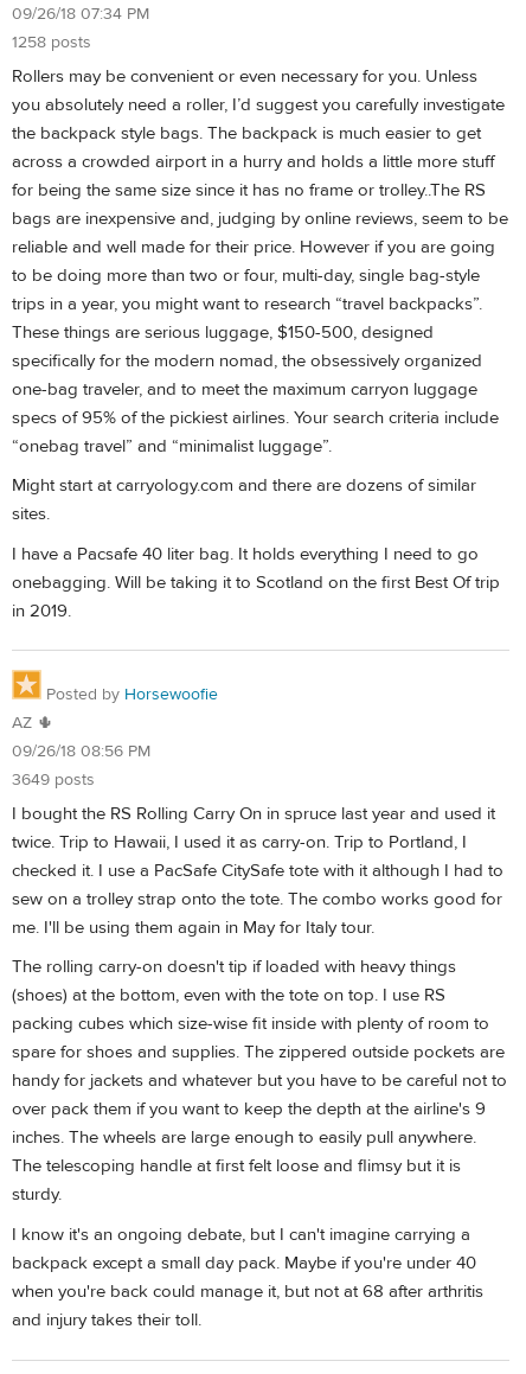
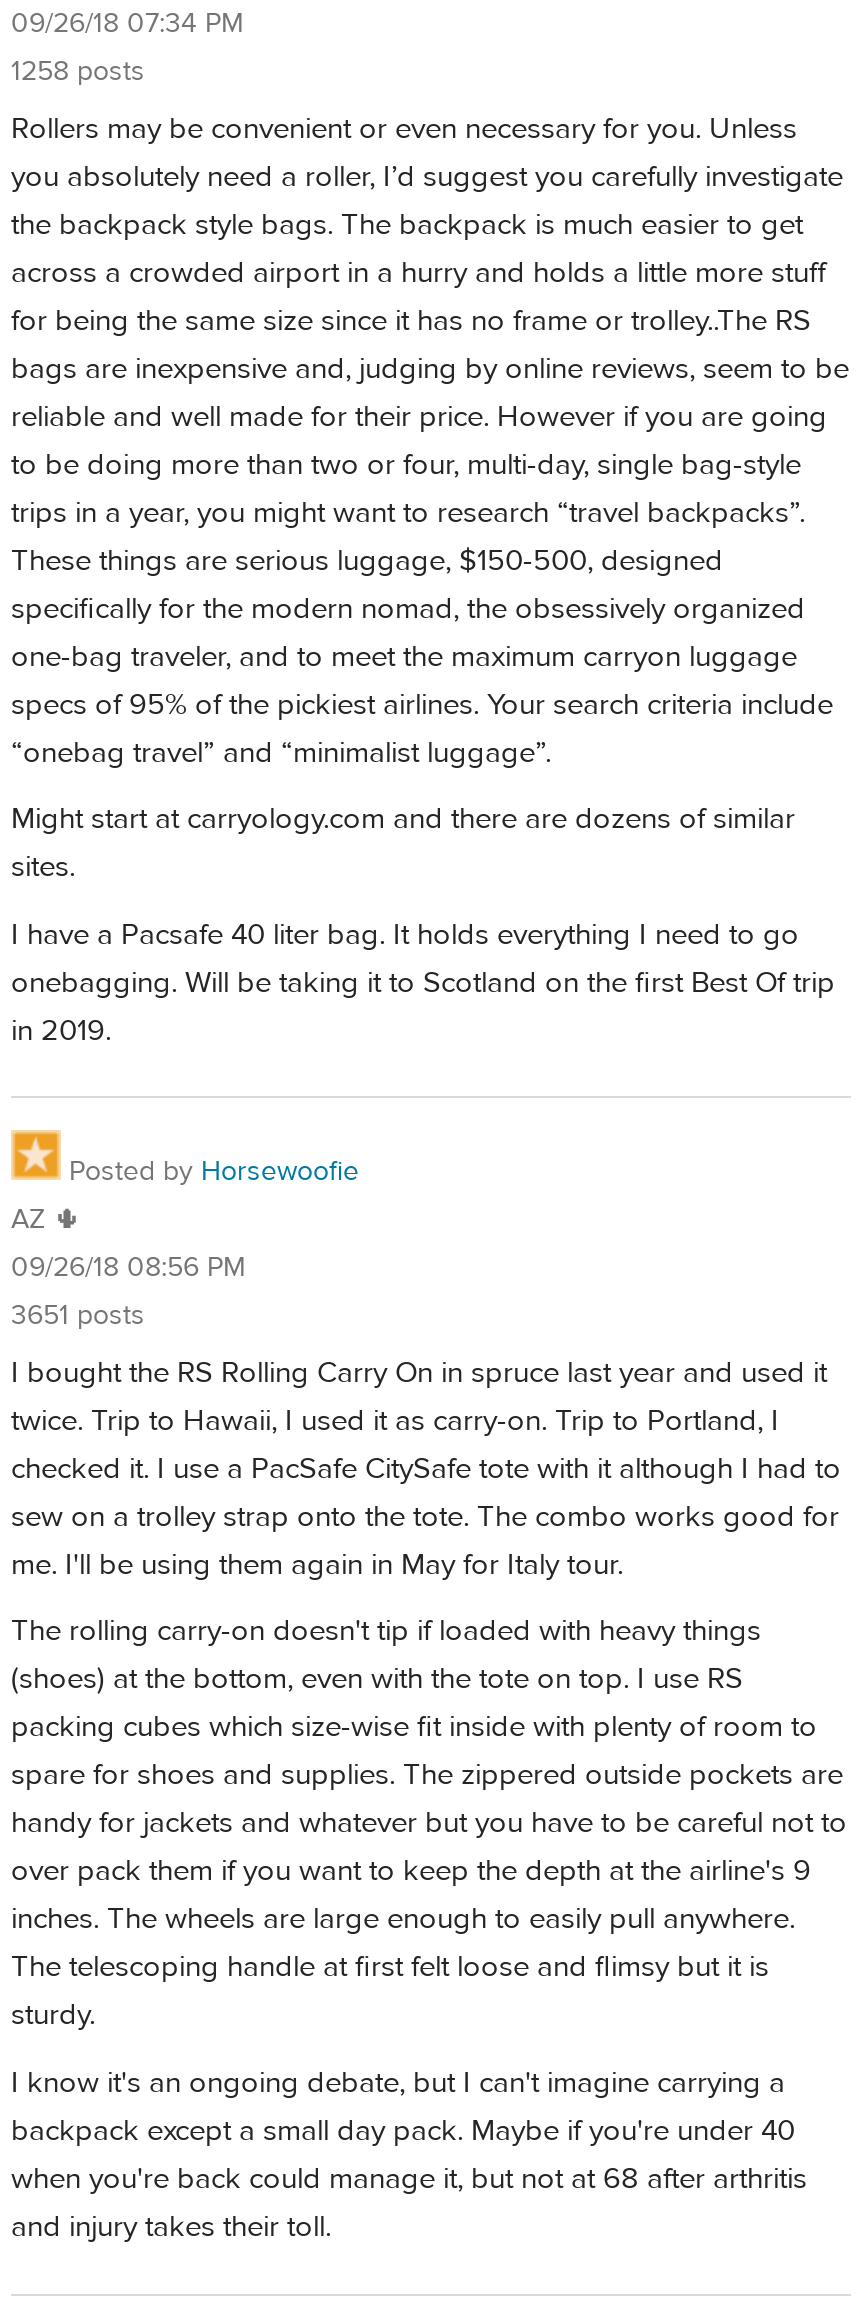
- 3649 posts
+ 3651 posts
